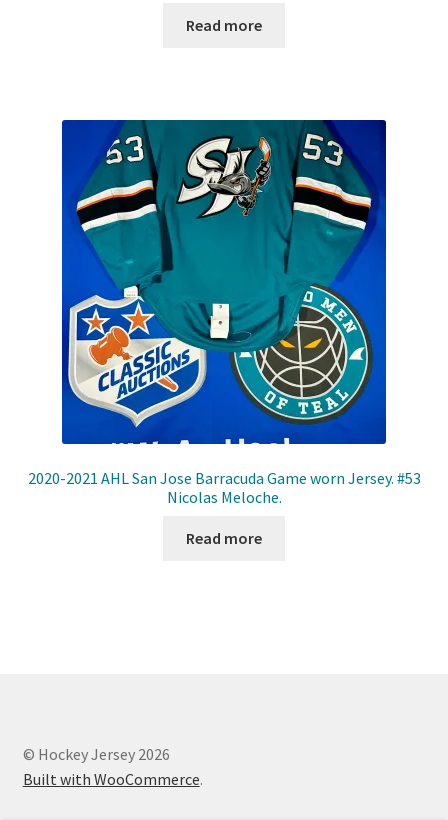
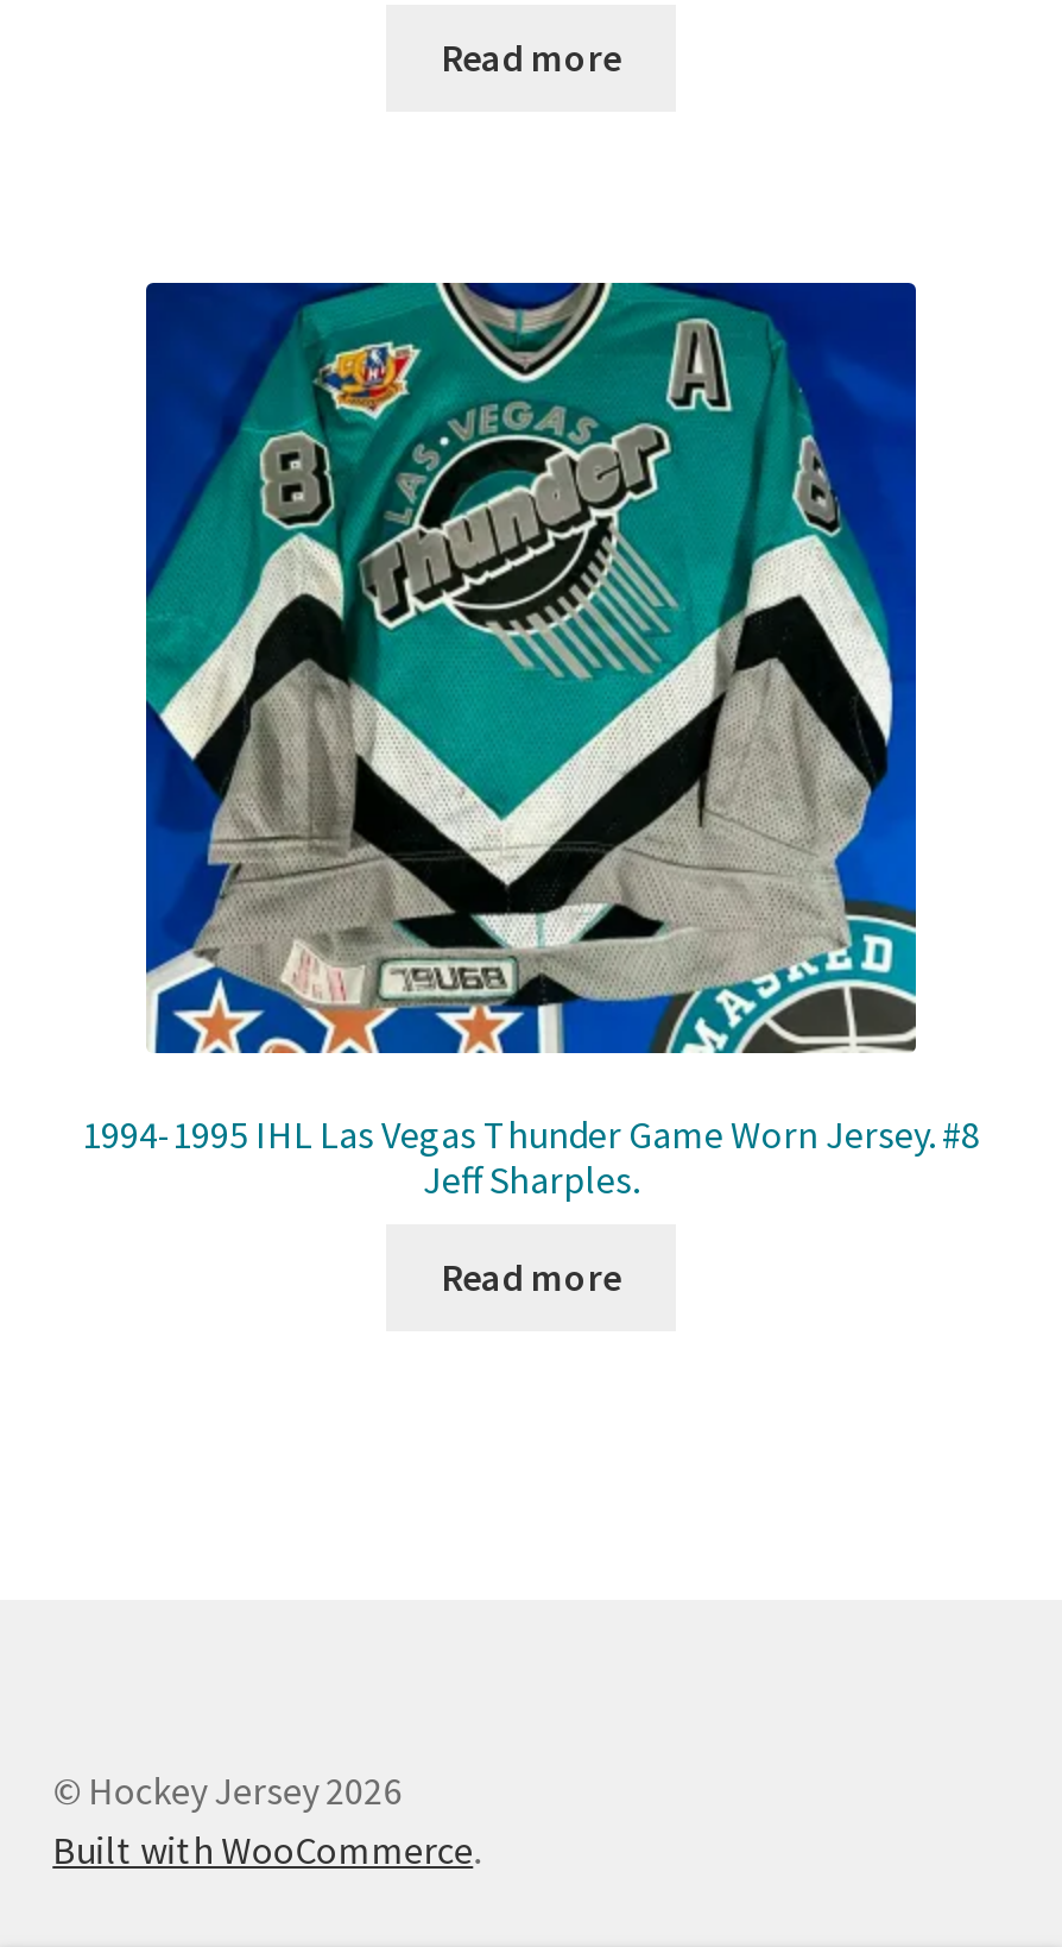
- [image]
- 2020-2021 AHL San Jose Barracuda Game worn Jersey. #53
- Nicolas Meloche.
+ [image]
+ 1994-1995 IHL Las Vegas Thunder Game Worn Jersey. #8
+ Jeff Sharples.
